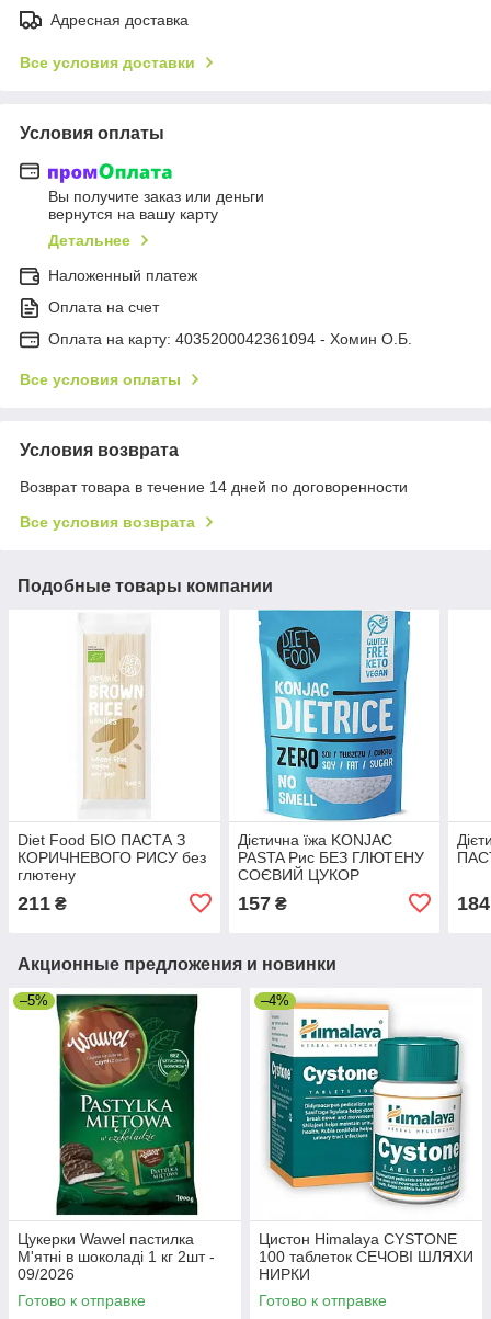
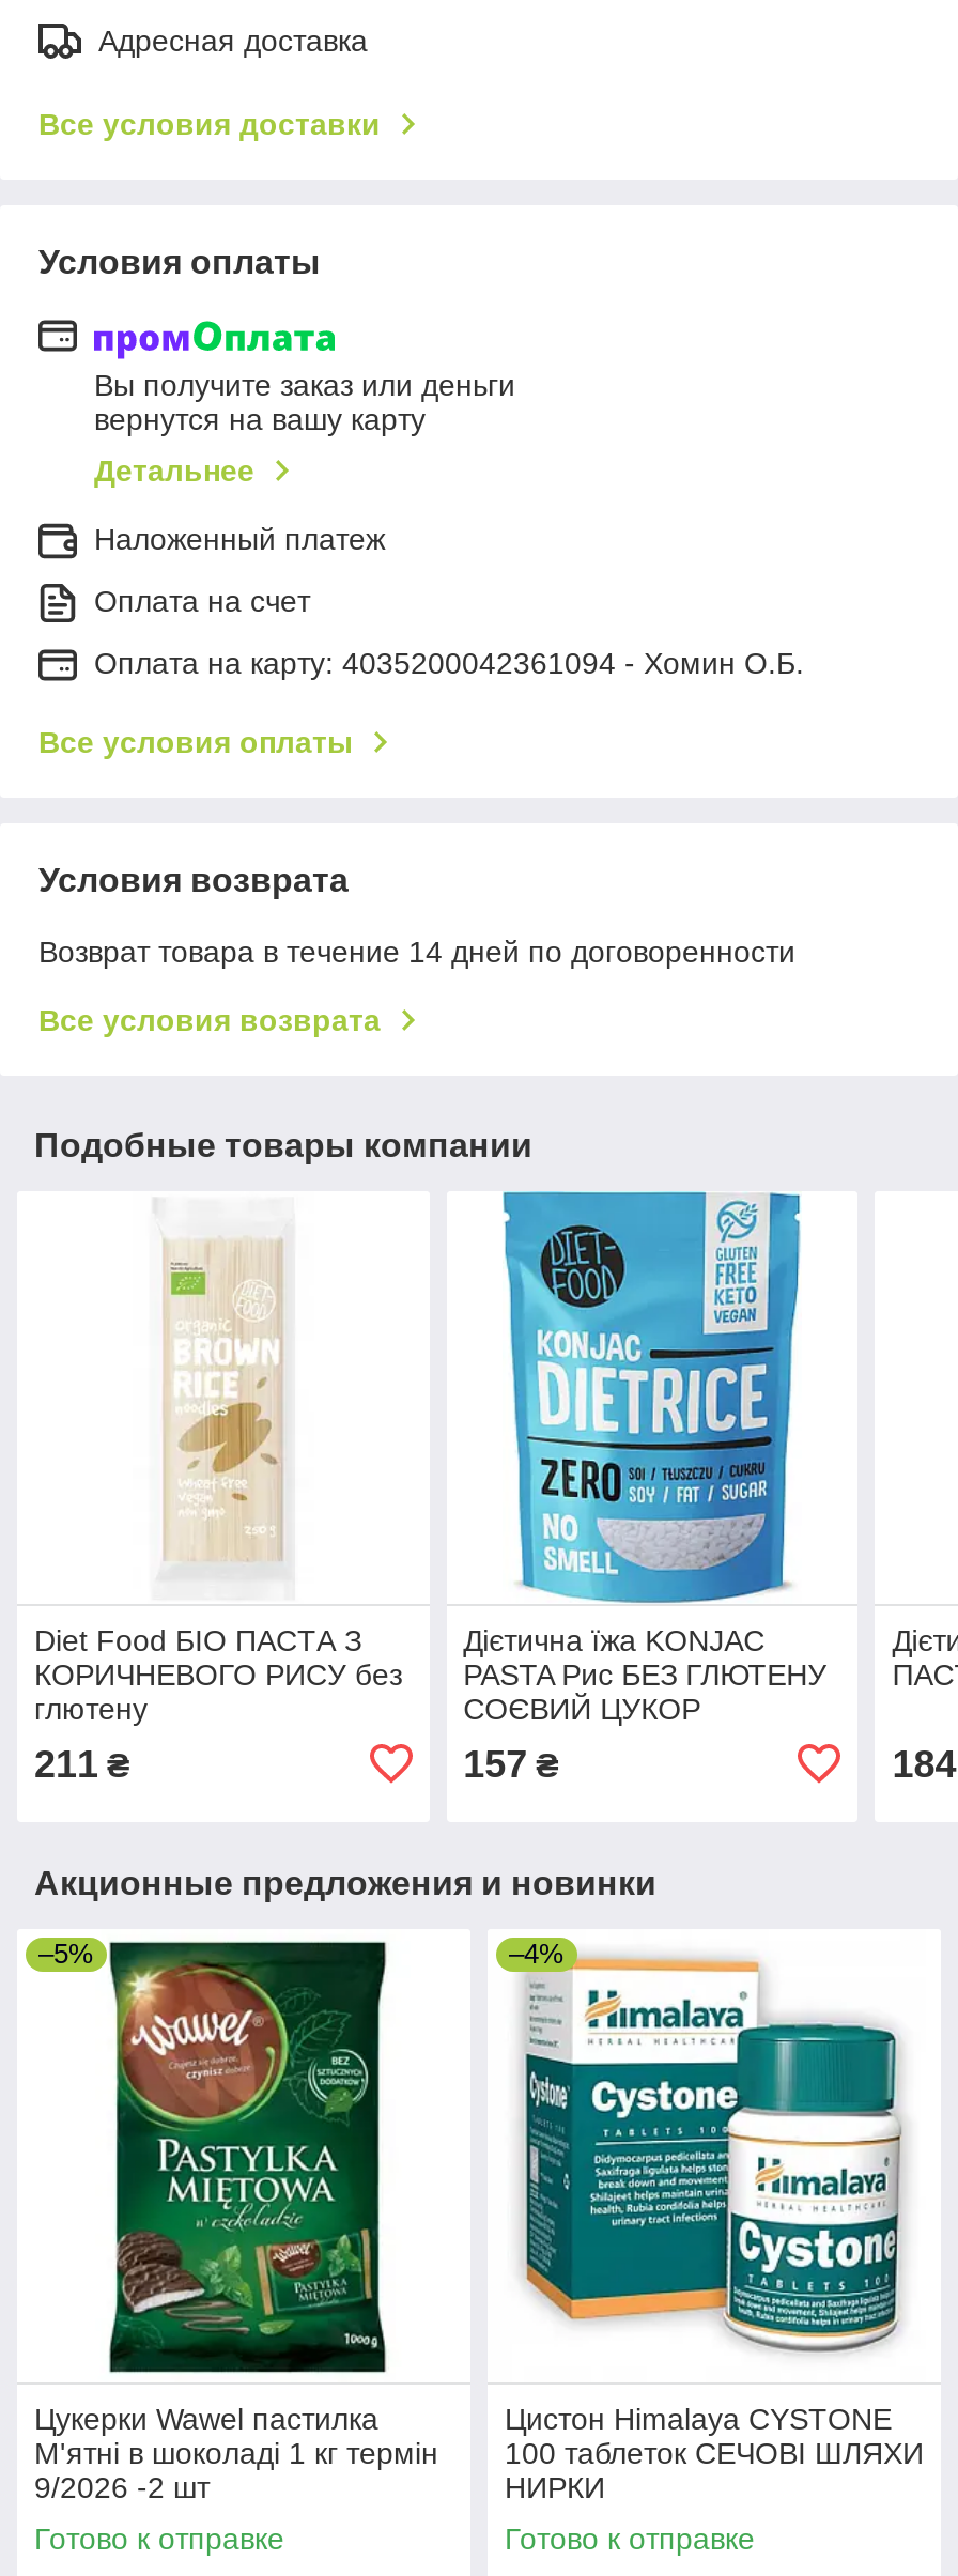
- М'ятні в шоколаді 1 кг 2шт -
- 09/2026
+ М'ятні в шоколаді 1 кг термін
+ 9/2026 -2 шт
